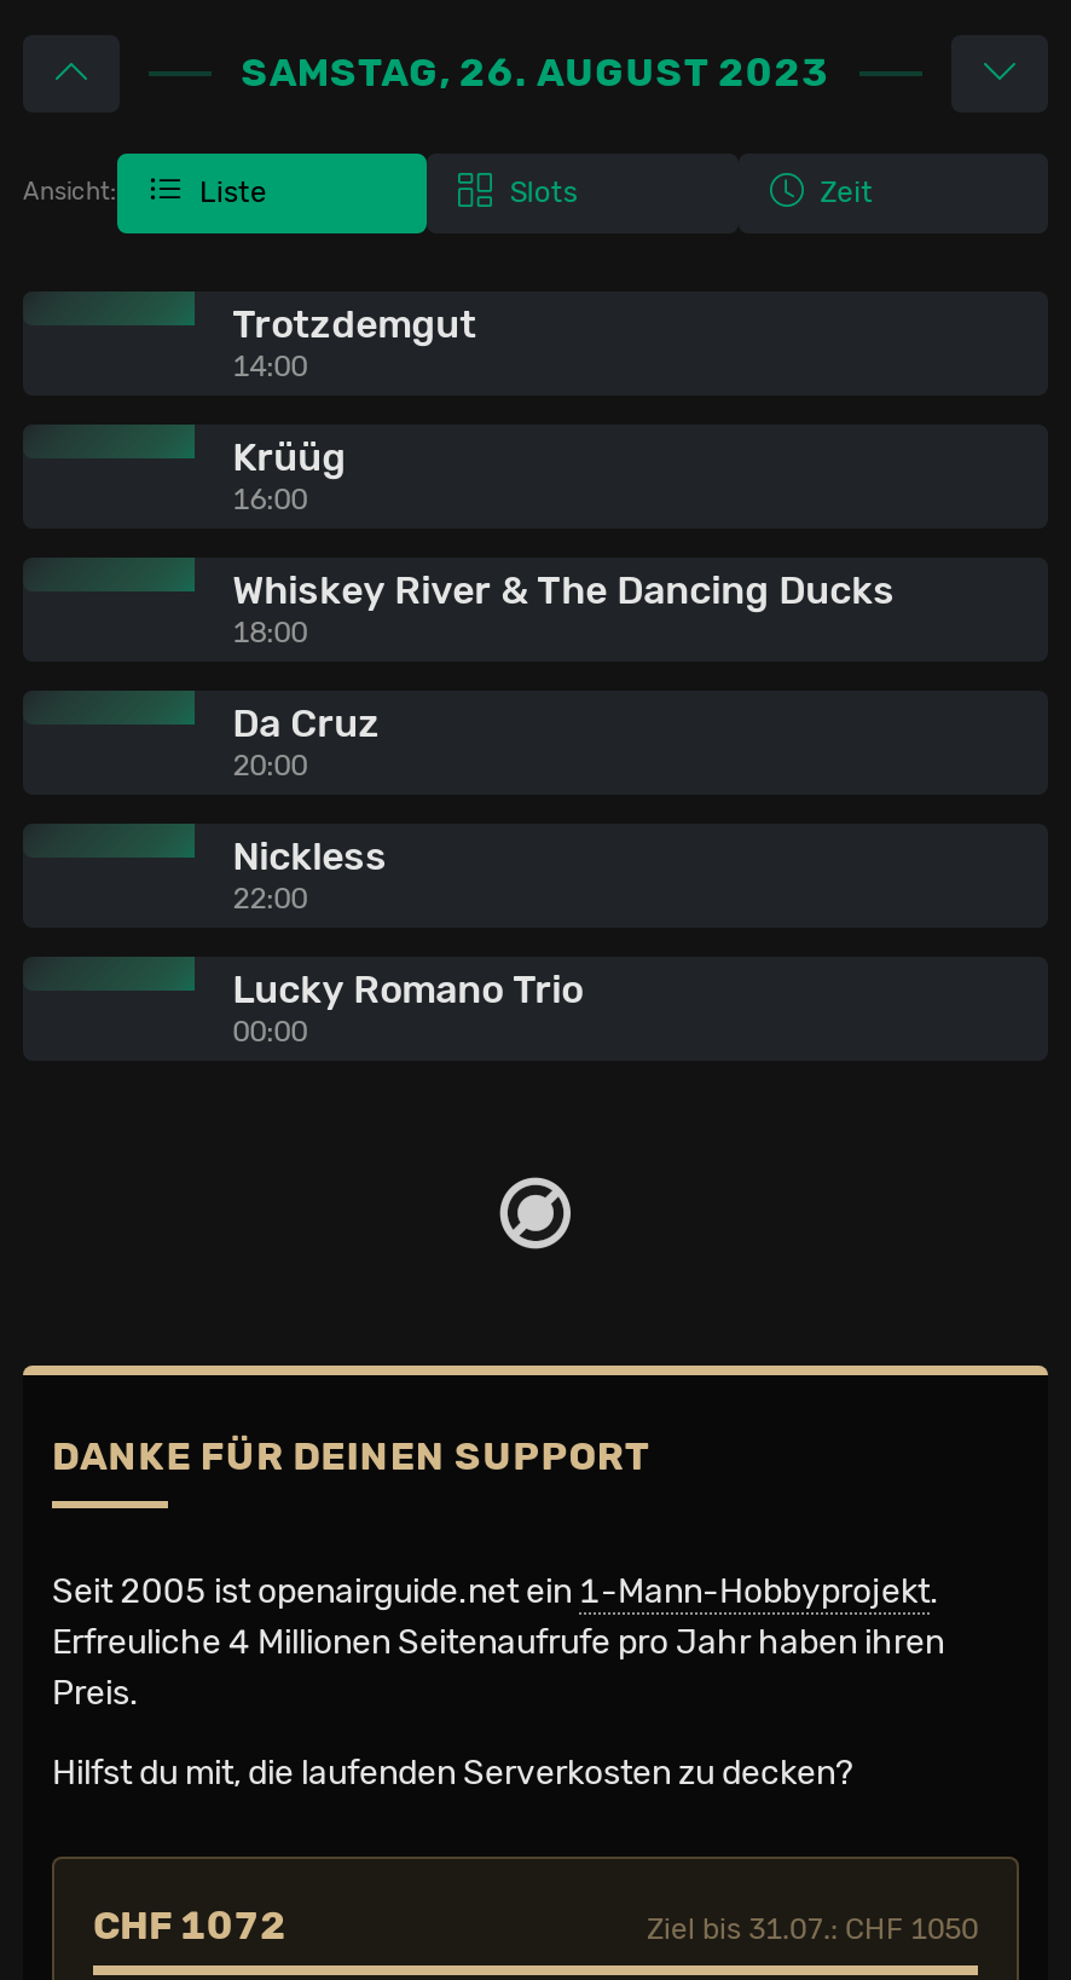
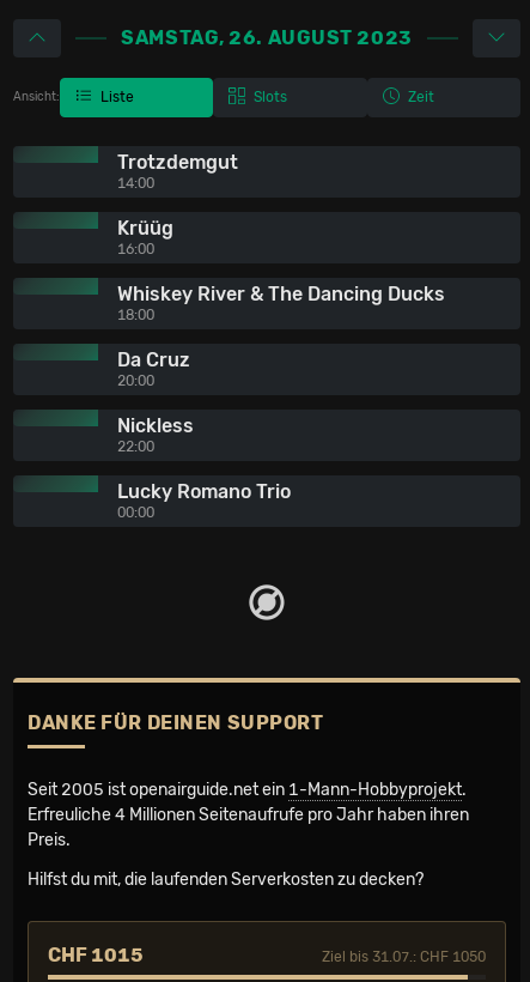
- CHF 1072
+ CHF 1015
